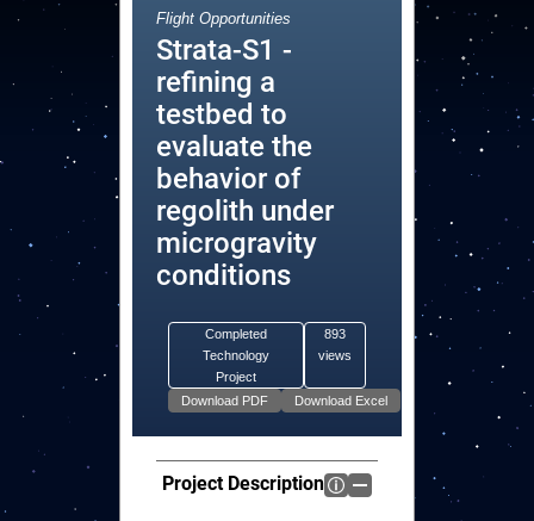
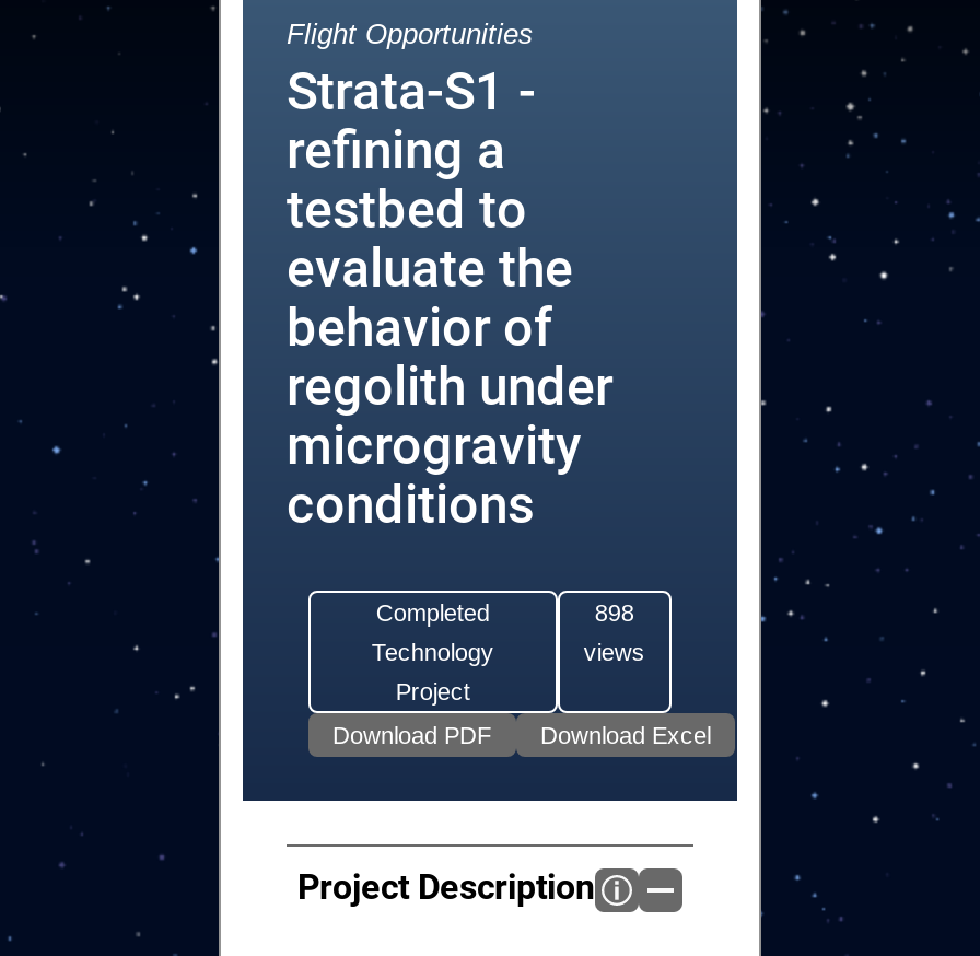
- 893
+ 898
